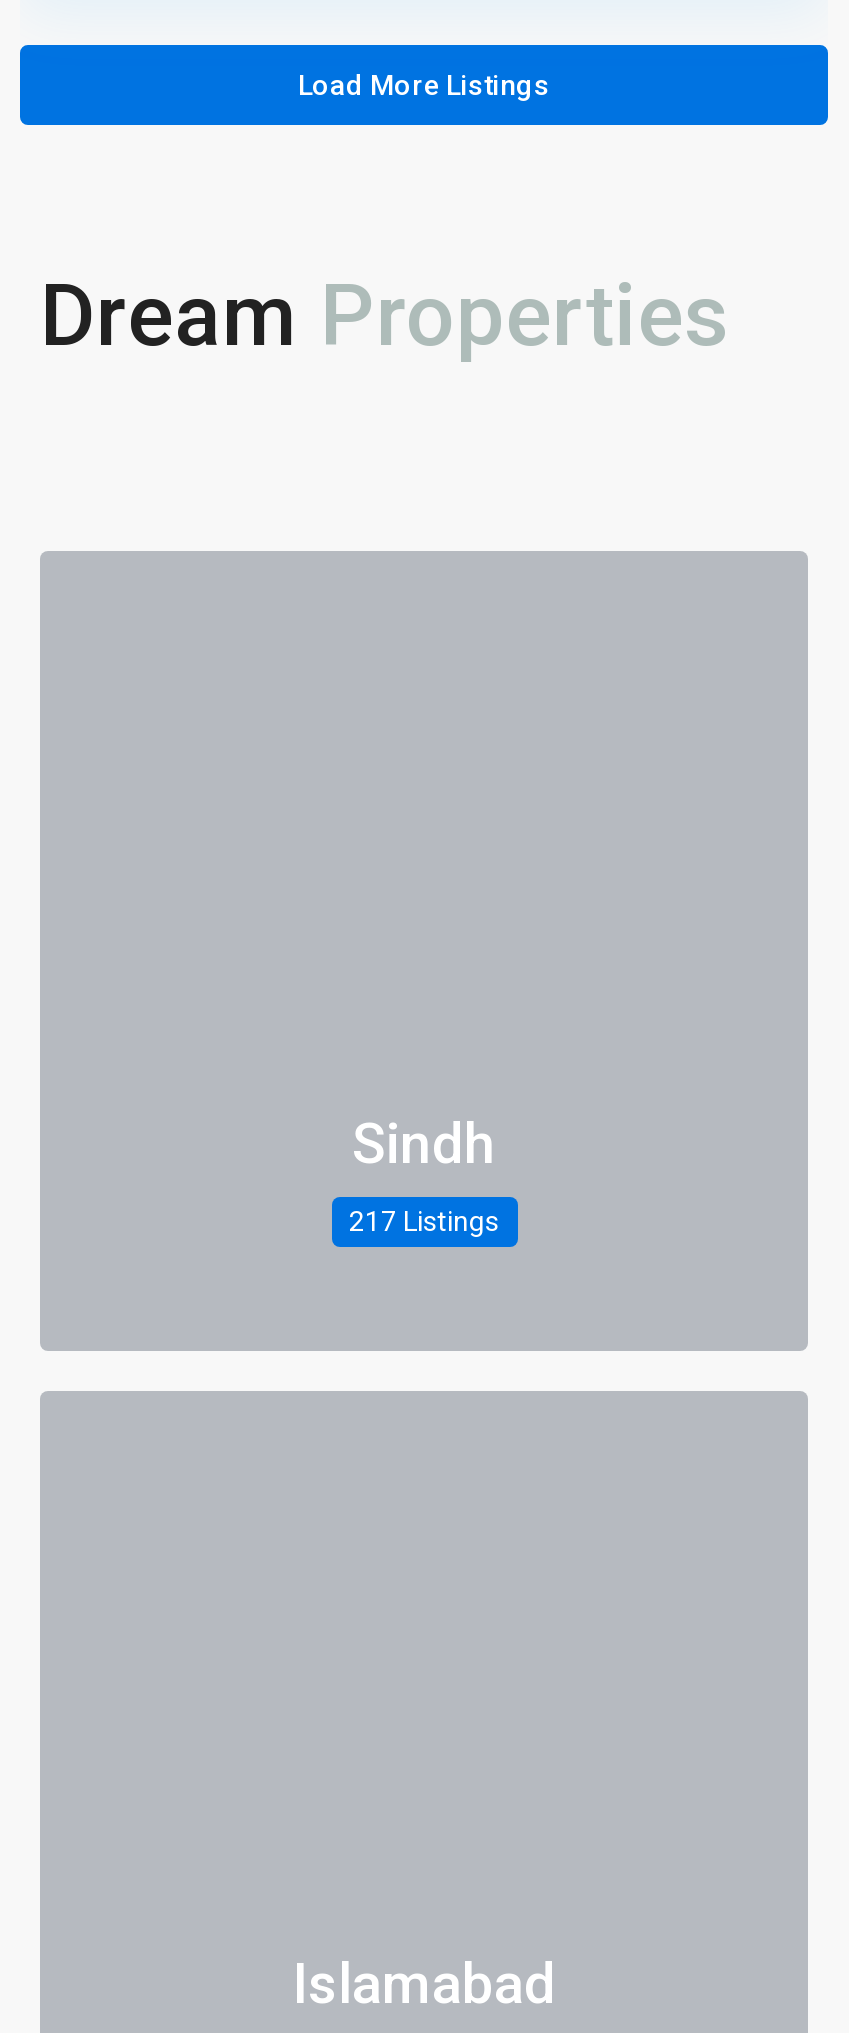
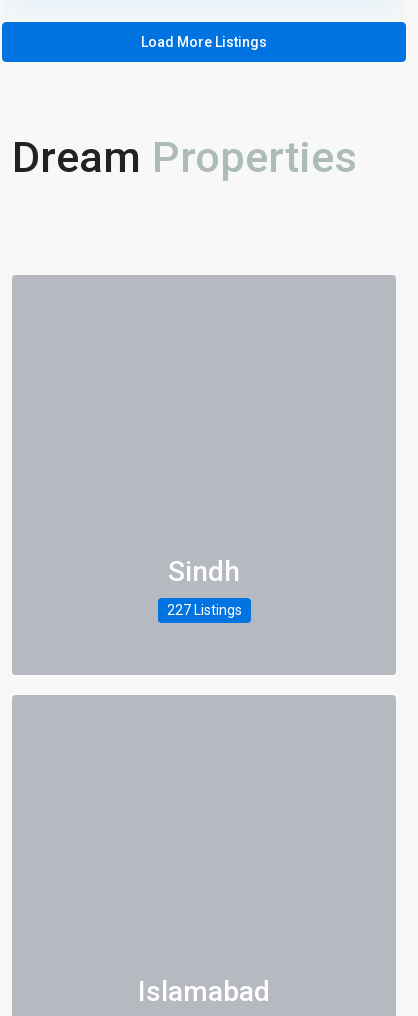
- 217 Listings
+ 227 Listings
